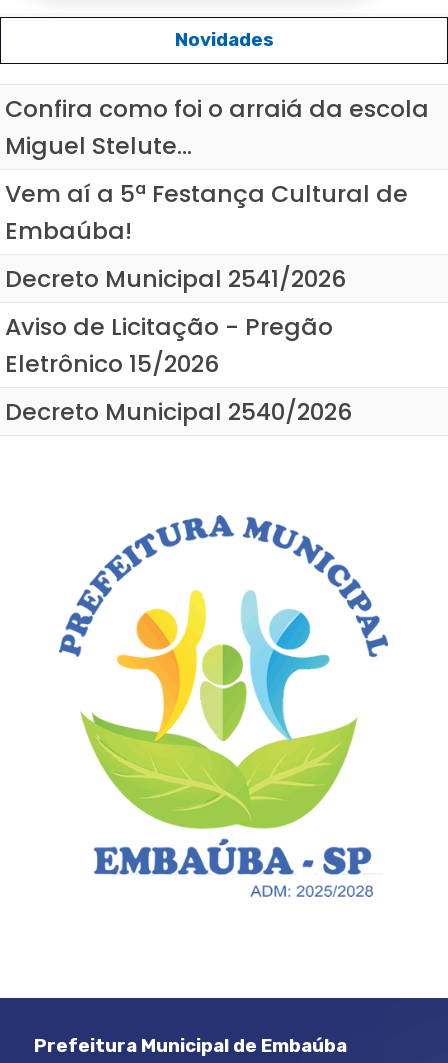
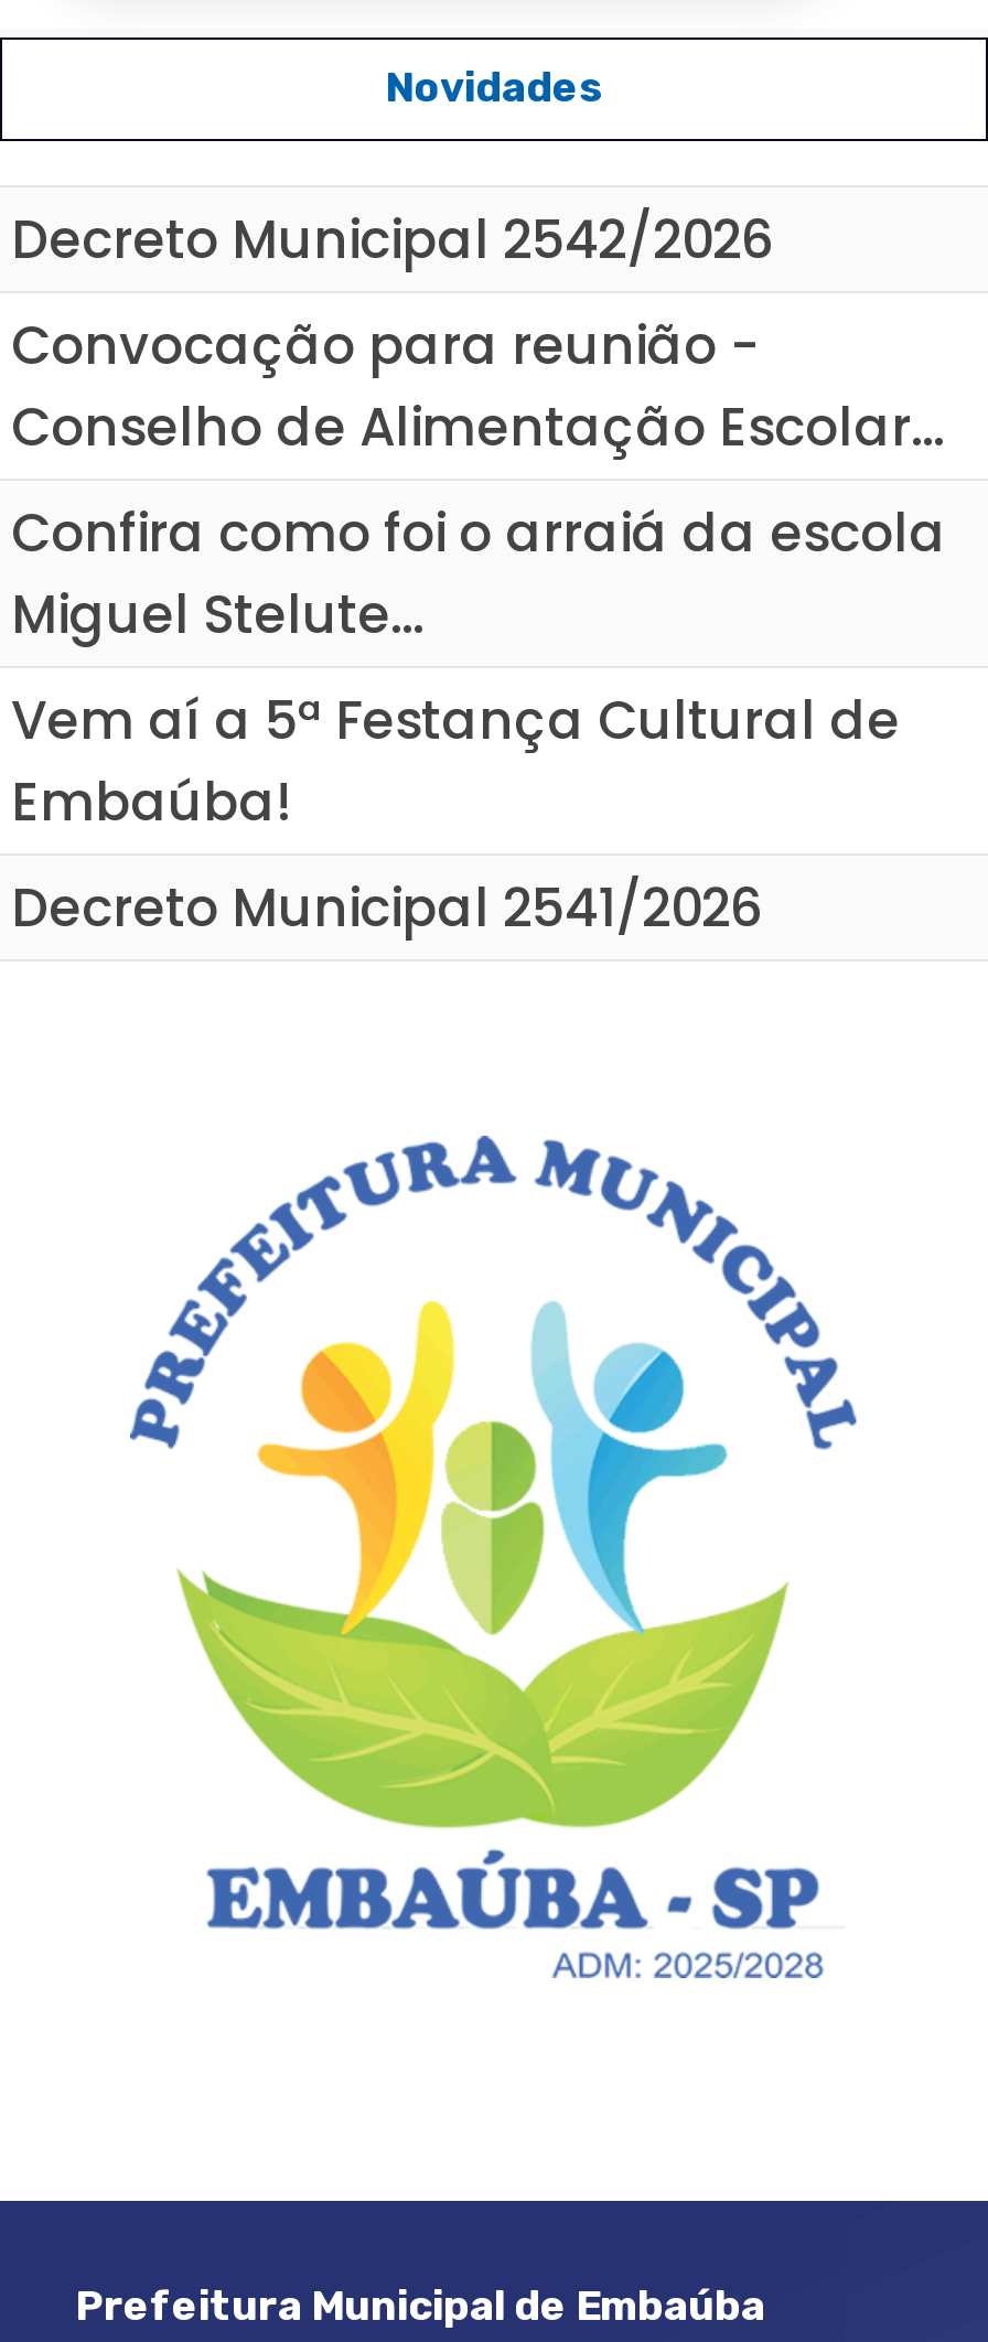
+ Decreto Municipal 2542/2026
+ Convocação para reunião -
+ Conselho de Alimentação Escolar...

moved down: Confira como foi o arraiá da escola | Miguel Stelute... | Vem aí a 5ª Festança Cultural de | Embaúba! | Decreto Municipal 2541/2026

- Aviso de Licitação - Pregão
- Eletrônico 15/2026
- Decreto Municipal 2540/2026
